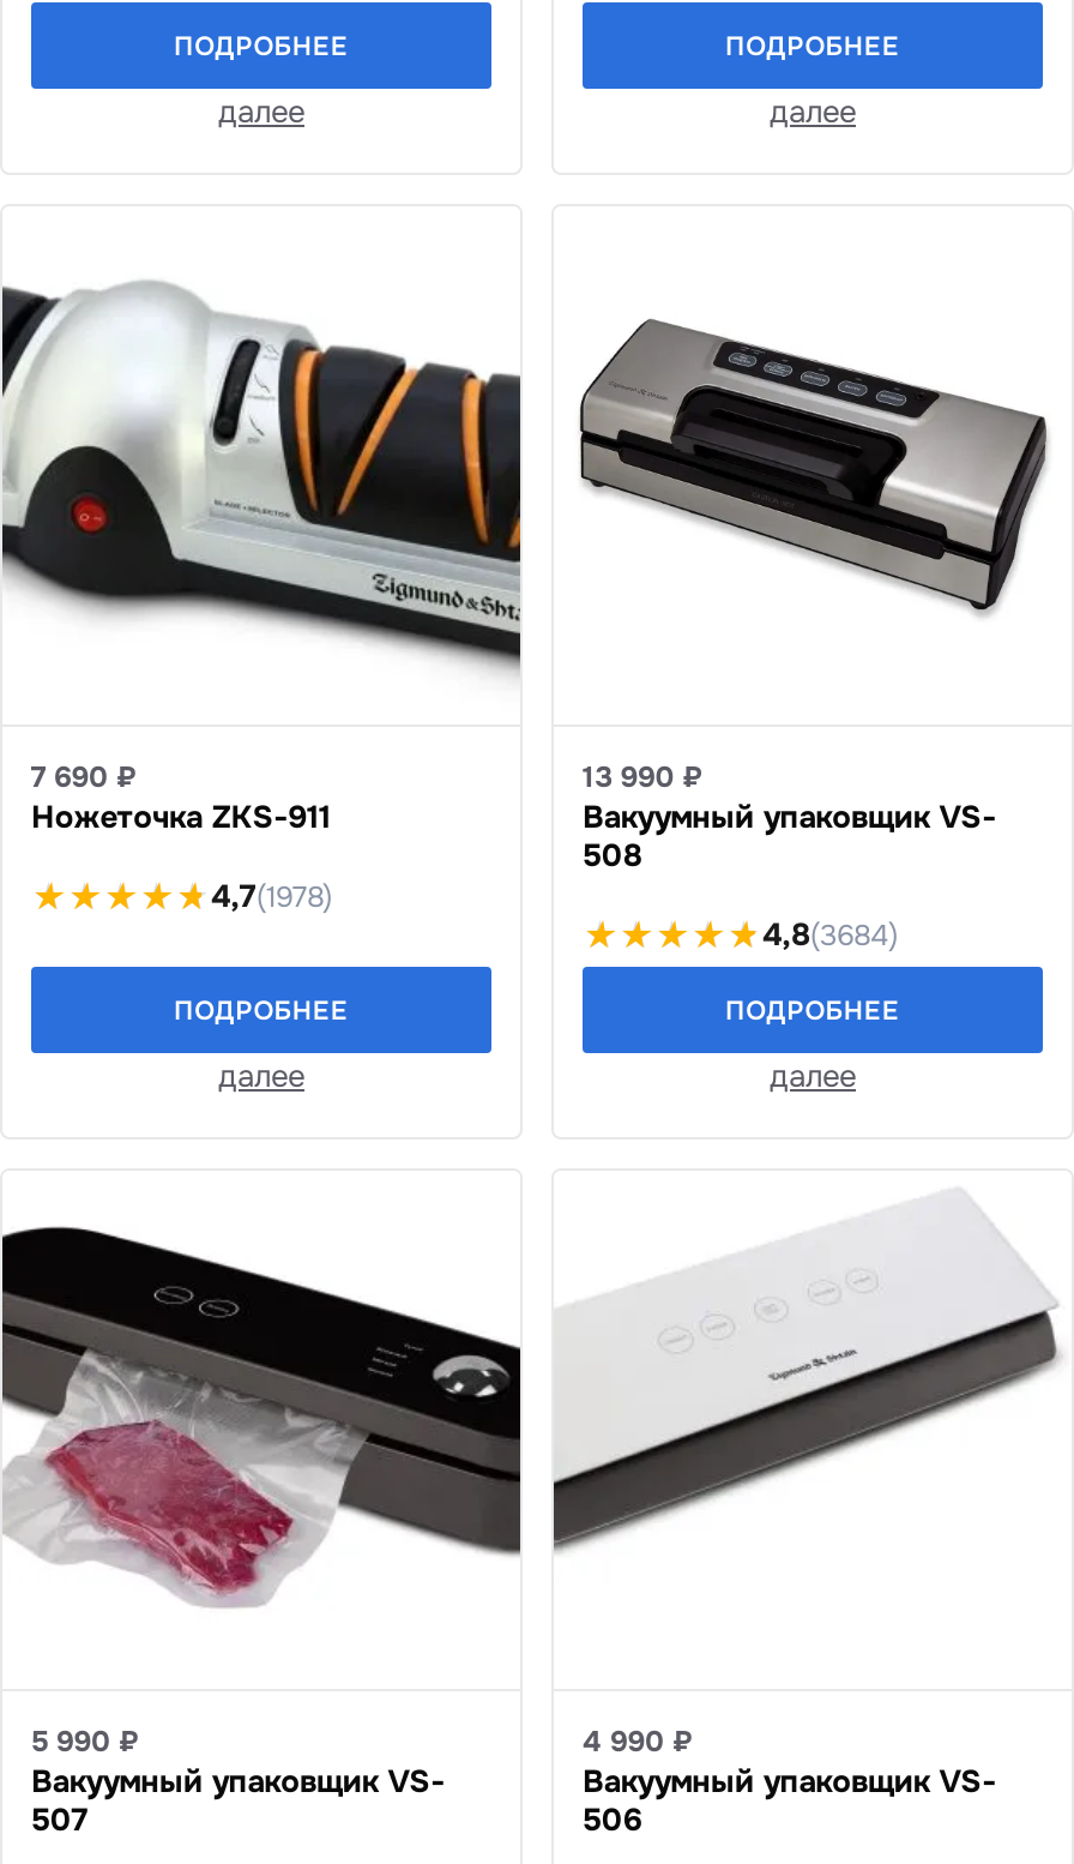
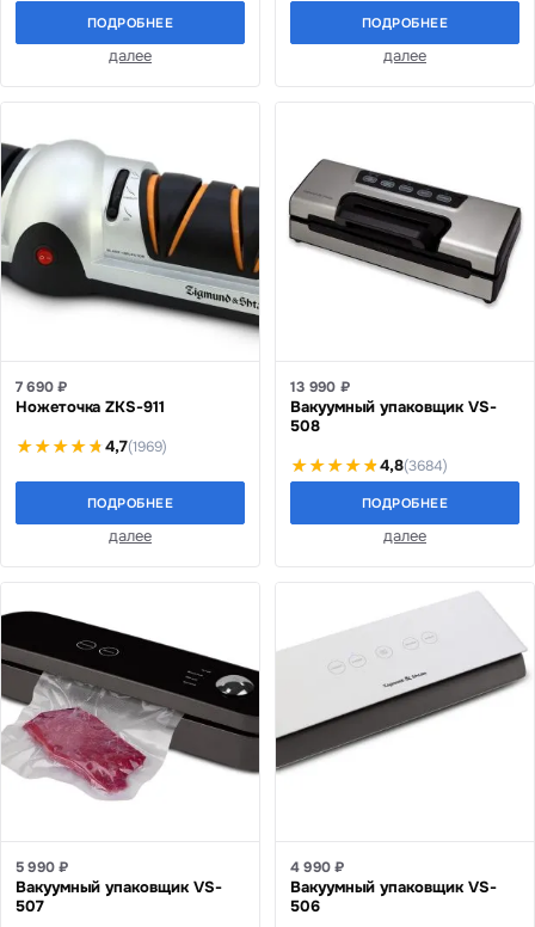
- 4,7(1978)
+ 4,7(1969)
